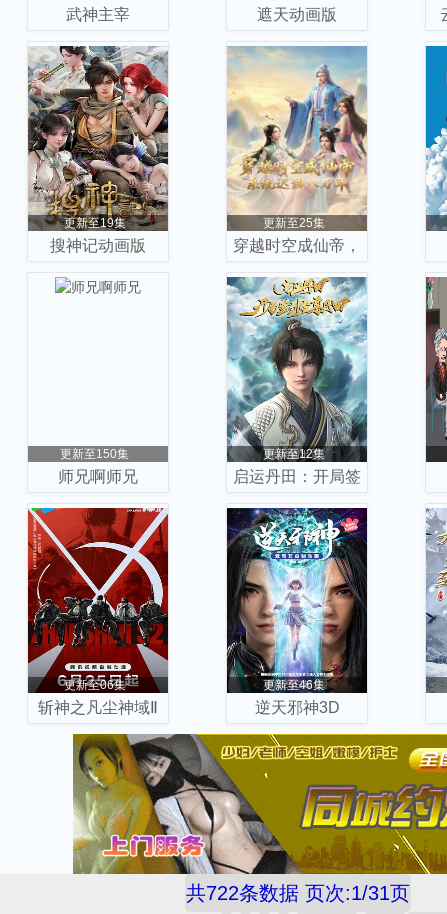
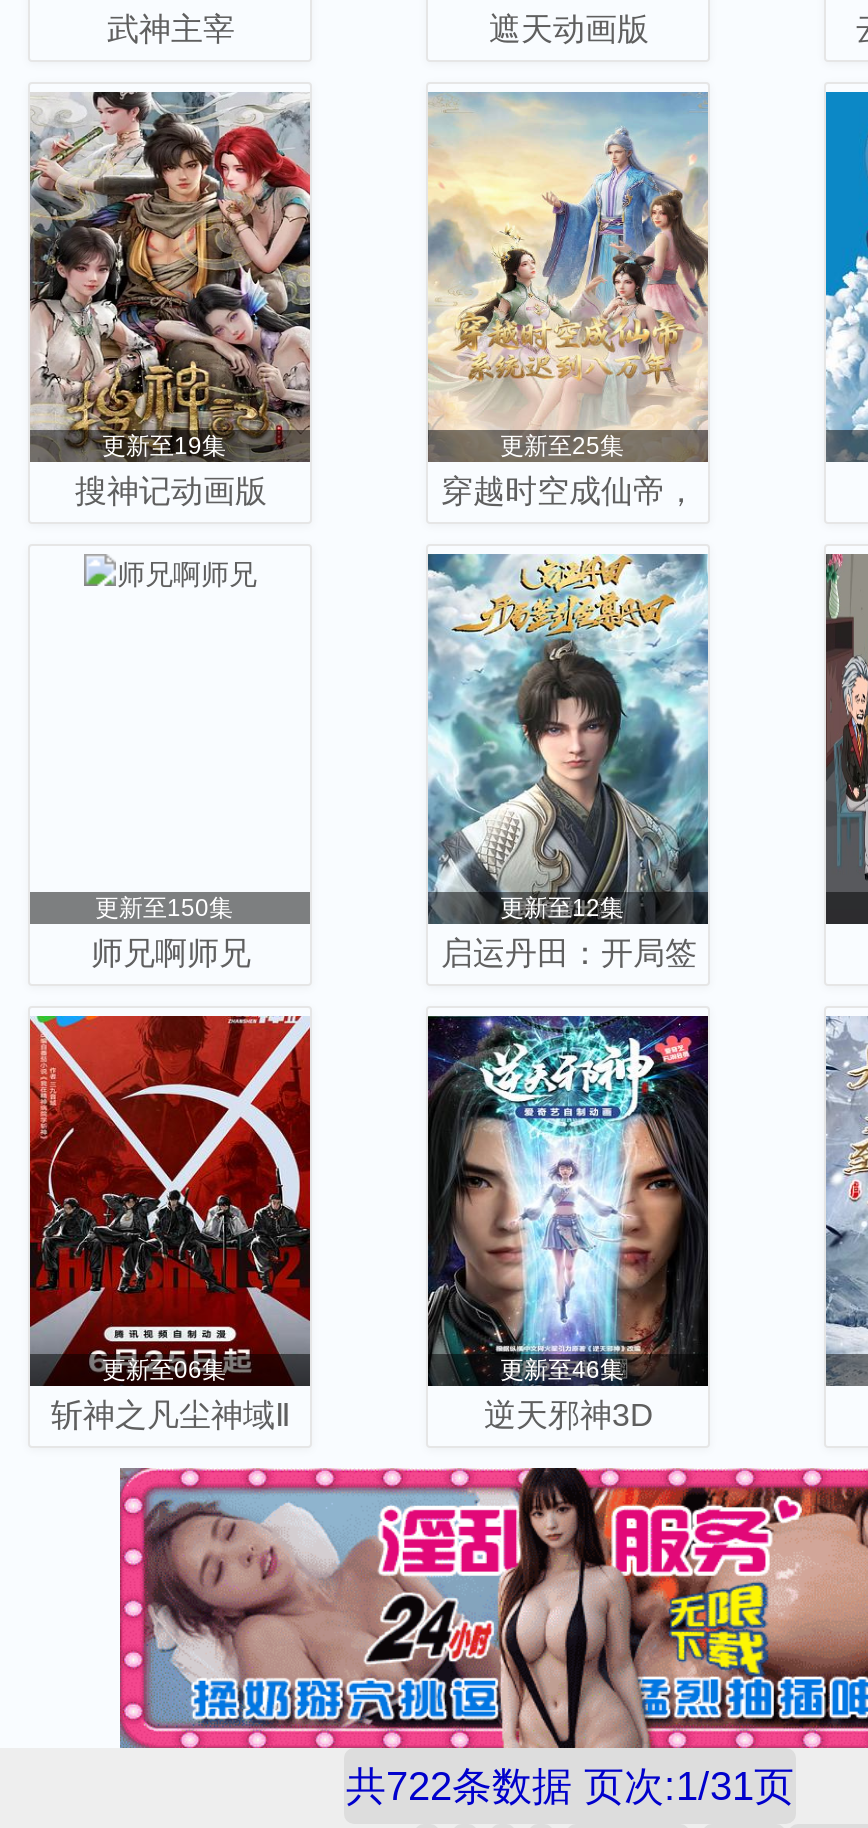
- [image]
+ [image]
